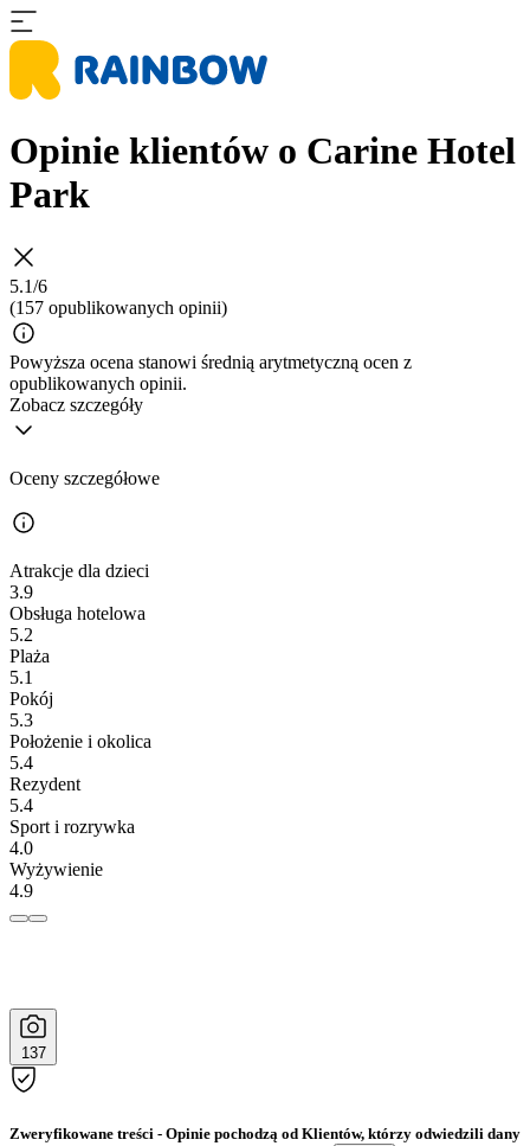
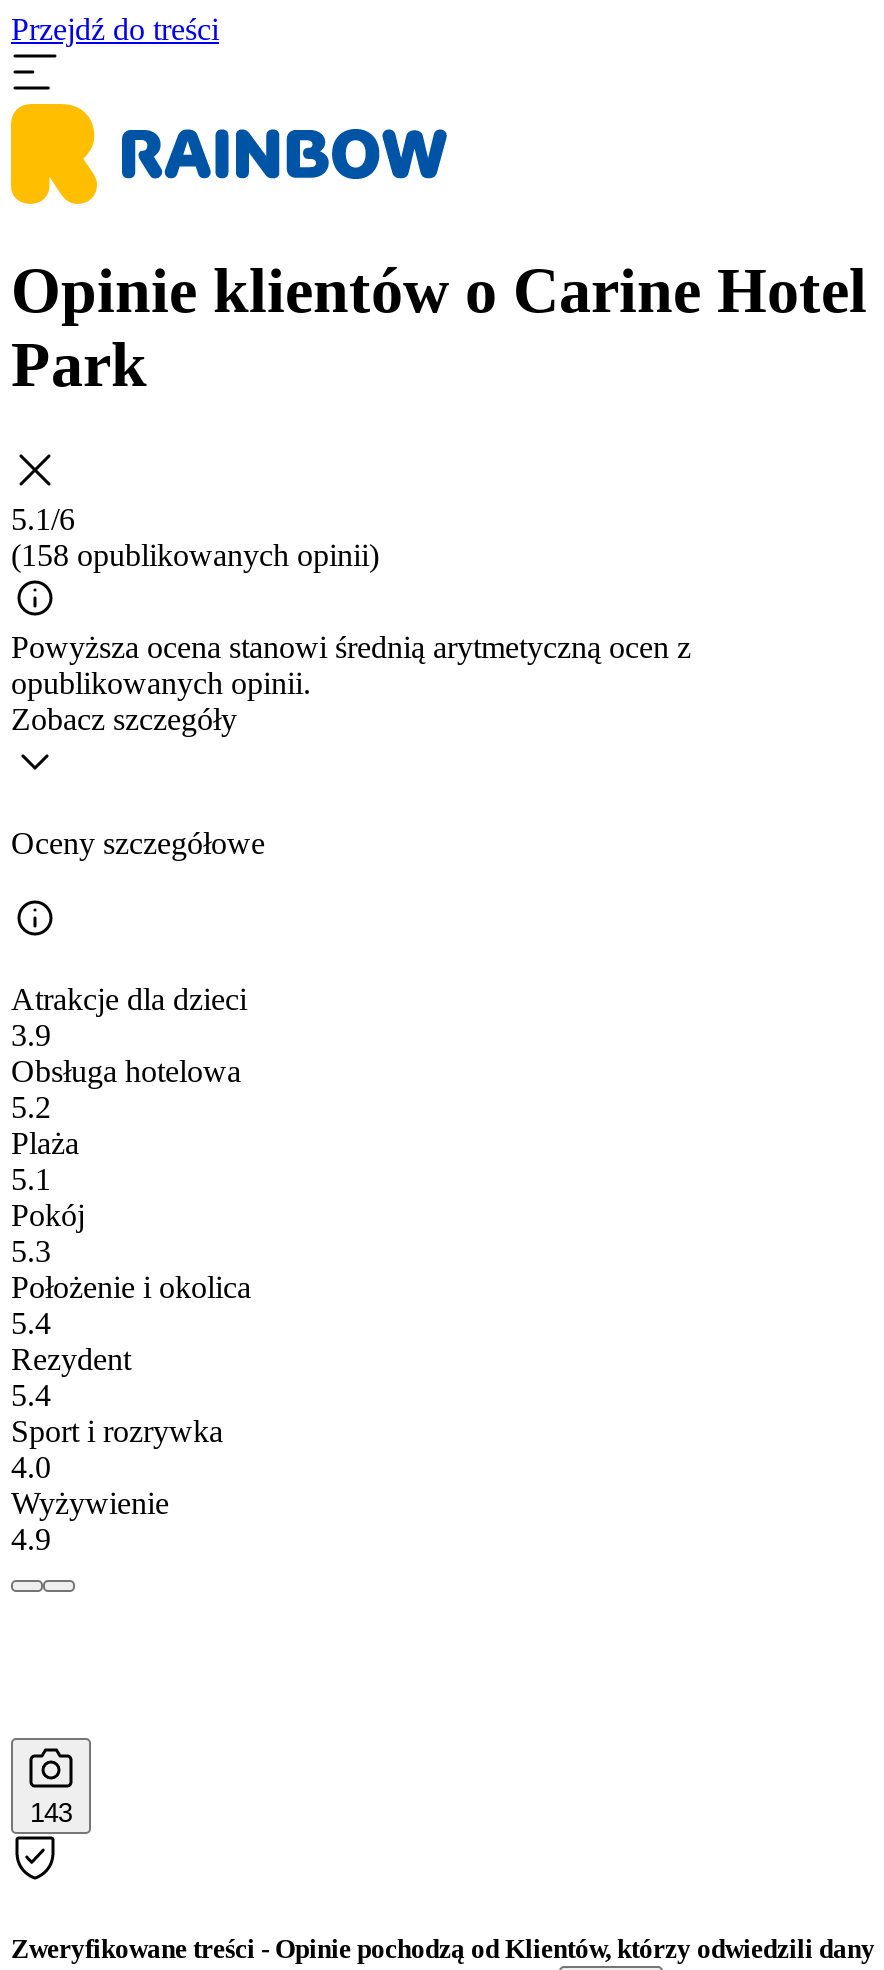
+ Przejdź do treści

- (157 opublikowanych opinii)
+ (158 opublikowanych opinii)

- 137
+ 143
